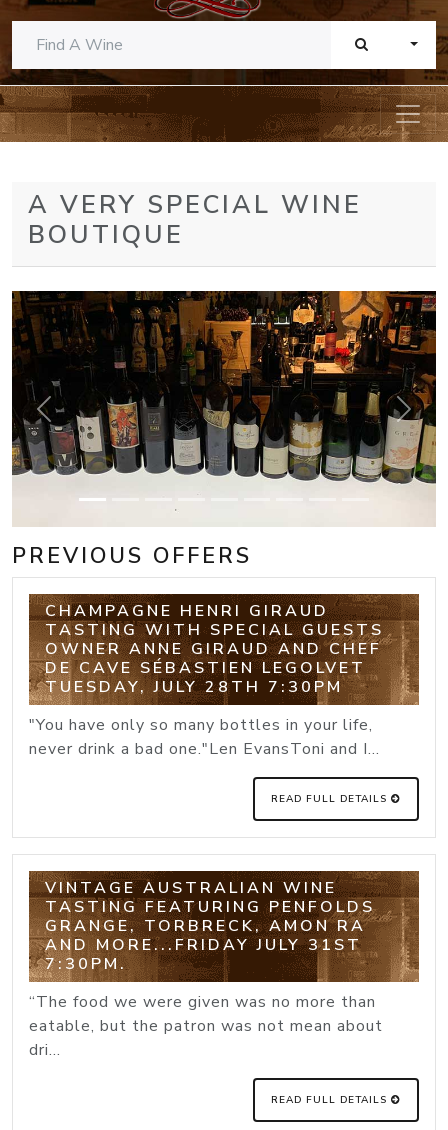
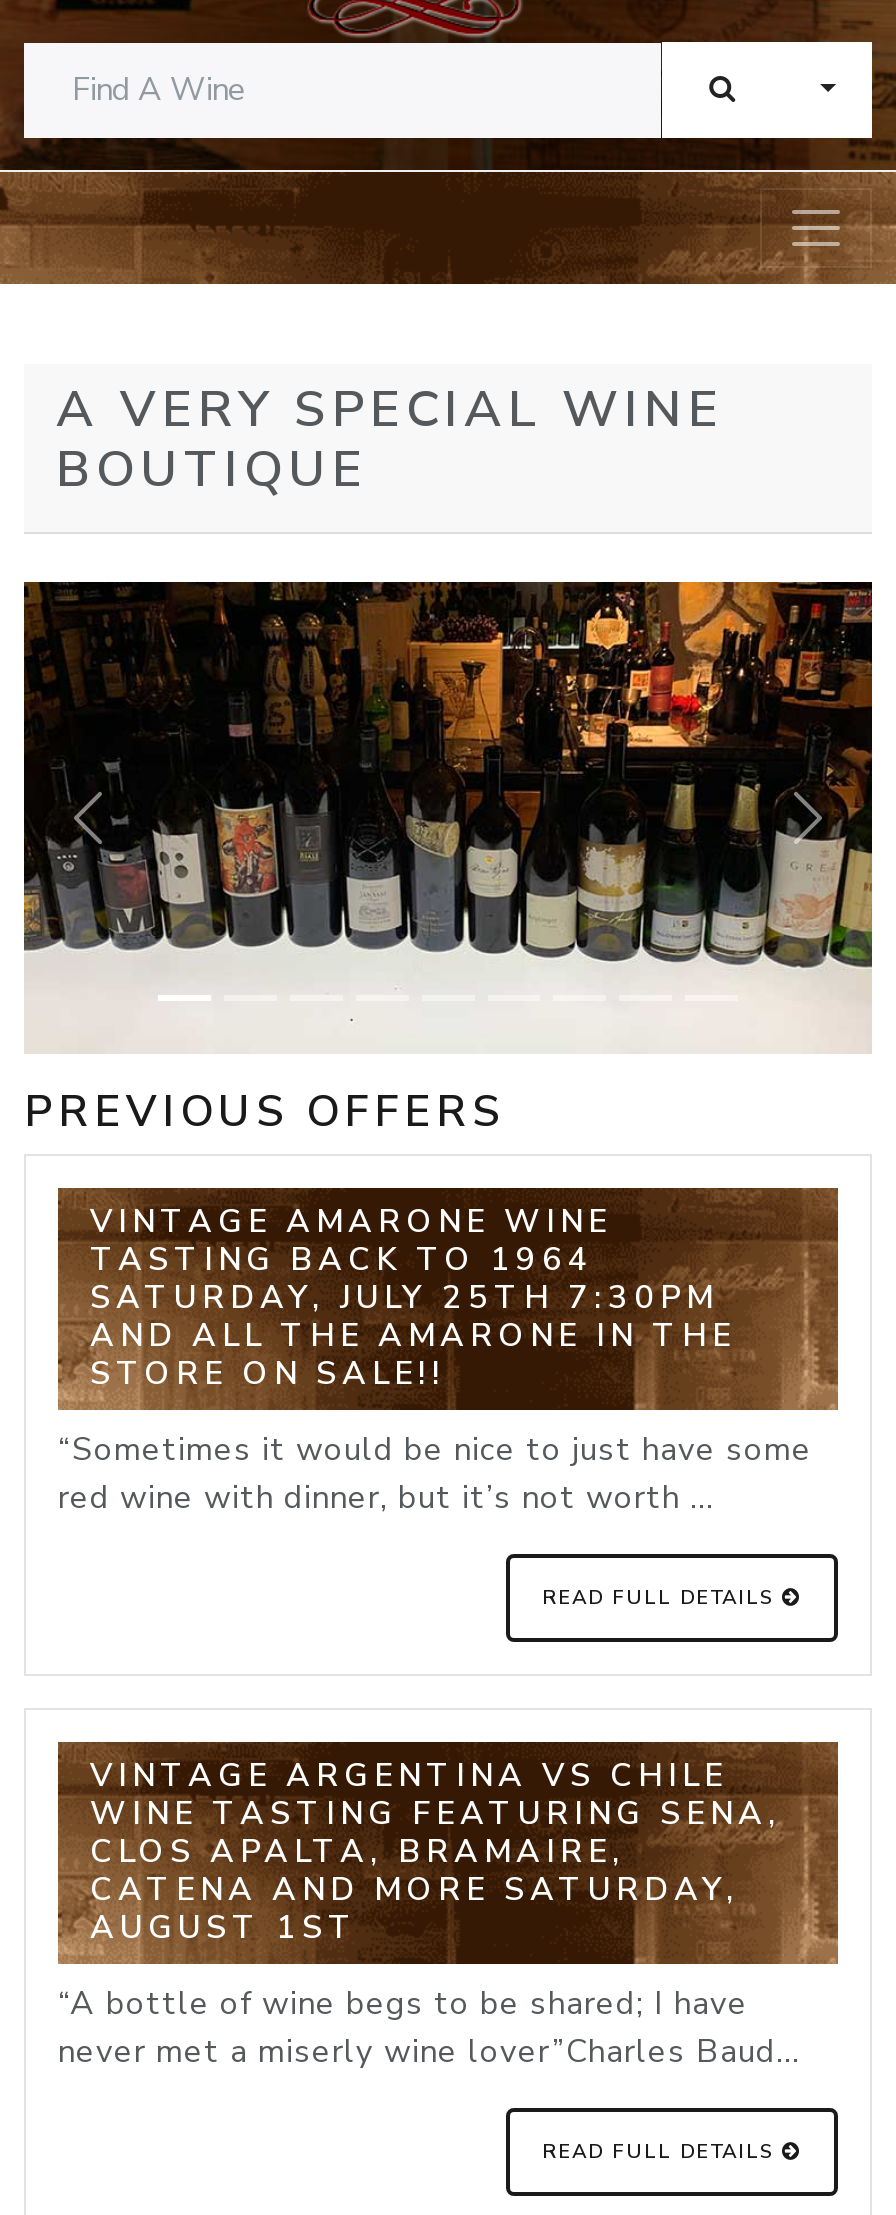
- CHAMPAGNE HENRI GIRAUD
- TASTING WITH SPECIAL GUESTS
- OWNER ANNE GIRAUD AND CHEF
- DE CAVE SÉBASTIEN LEGOLVET
- TUESDAY, JULY 28TH 7:30PM
+ VINTAGE AMARONE WINE
+ TASTING BACK TO 1964
+ SATURDAY, JULY 25TH 7:30PM
+ AND ALL THE AMARONE IN THE
+ STORE ON SALE!!

- "You have only so many bottles in your life,
- never drink a bad one."Len EvansToni and I...
+ “Sometimes it would be nice to just have some
+ red wine with dinner, but it’s not worth ...

- VINTAGE AUSTRALIAN WINE
- TASTING FEATURING PENFOLDS
- GRANGE, TORBRECK, AMON RA
- AND MORE...FRIDAY JULY 31ST
- 7:30PM.
+ VINTAGE ARGENTINA VS CHILE
+ WINE TASTING FEATURING SENA,
+ CLOS APALTA, BRAMAIRE,
+ CATENA AND MORE SATURDAY,
+ AUGUST 1ST

- “The food we were given was no more than
- eatable, but the patron was not mean about
- dri...
+ “A bottle of wine begs to be shared; I have
+ never met a miserly wine lover”Charles Baud...
